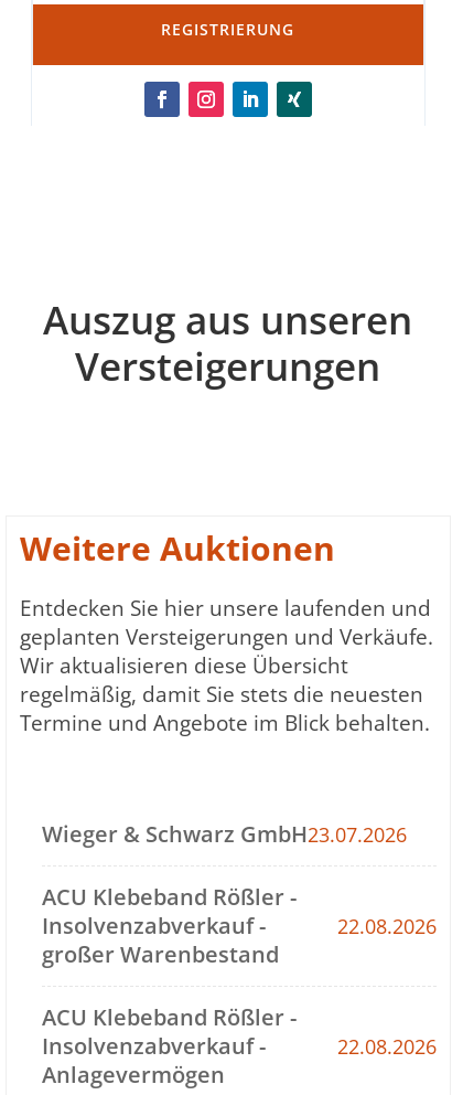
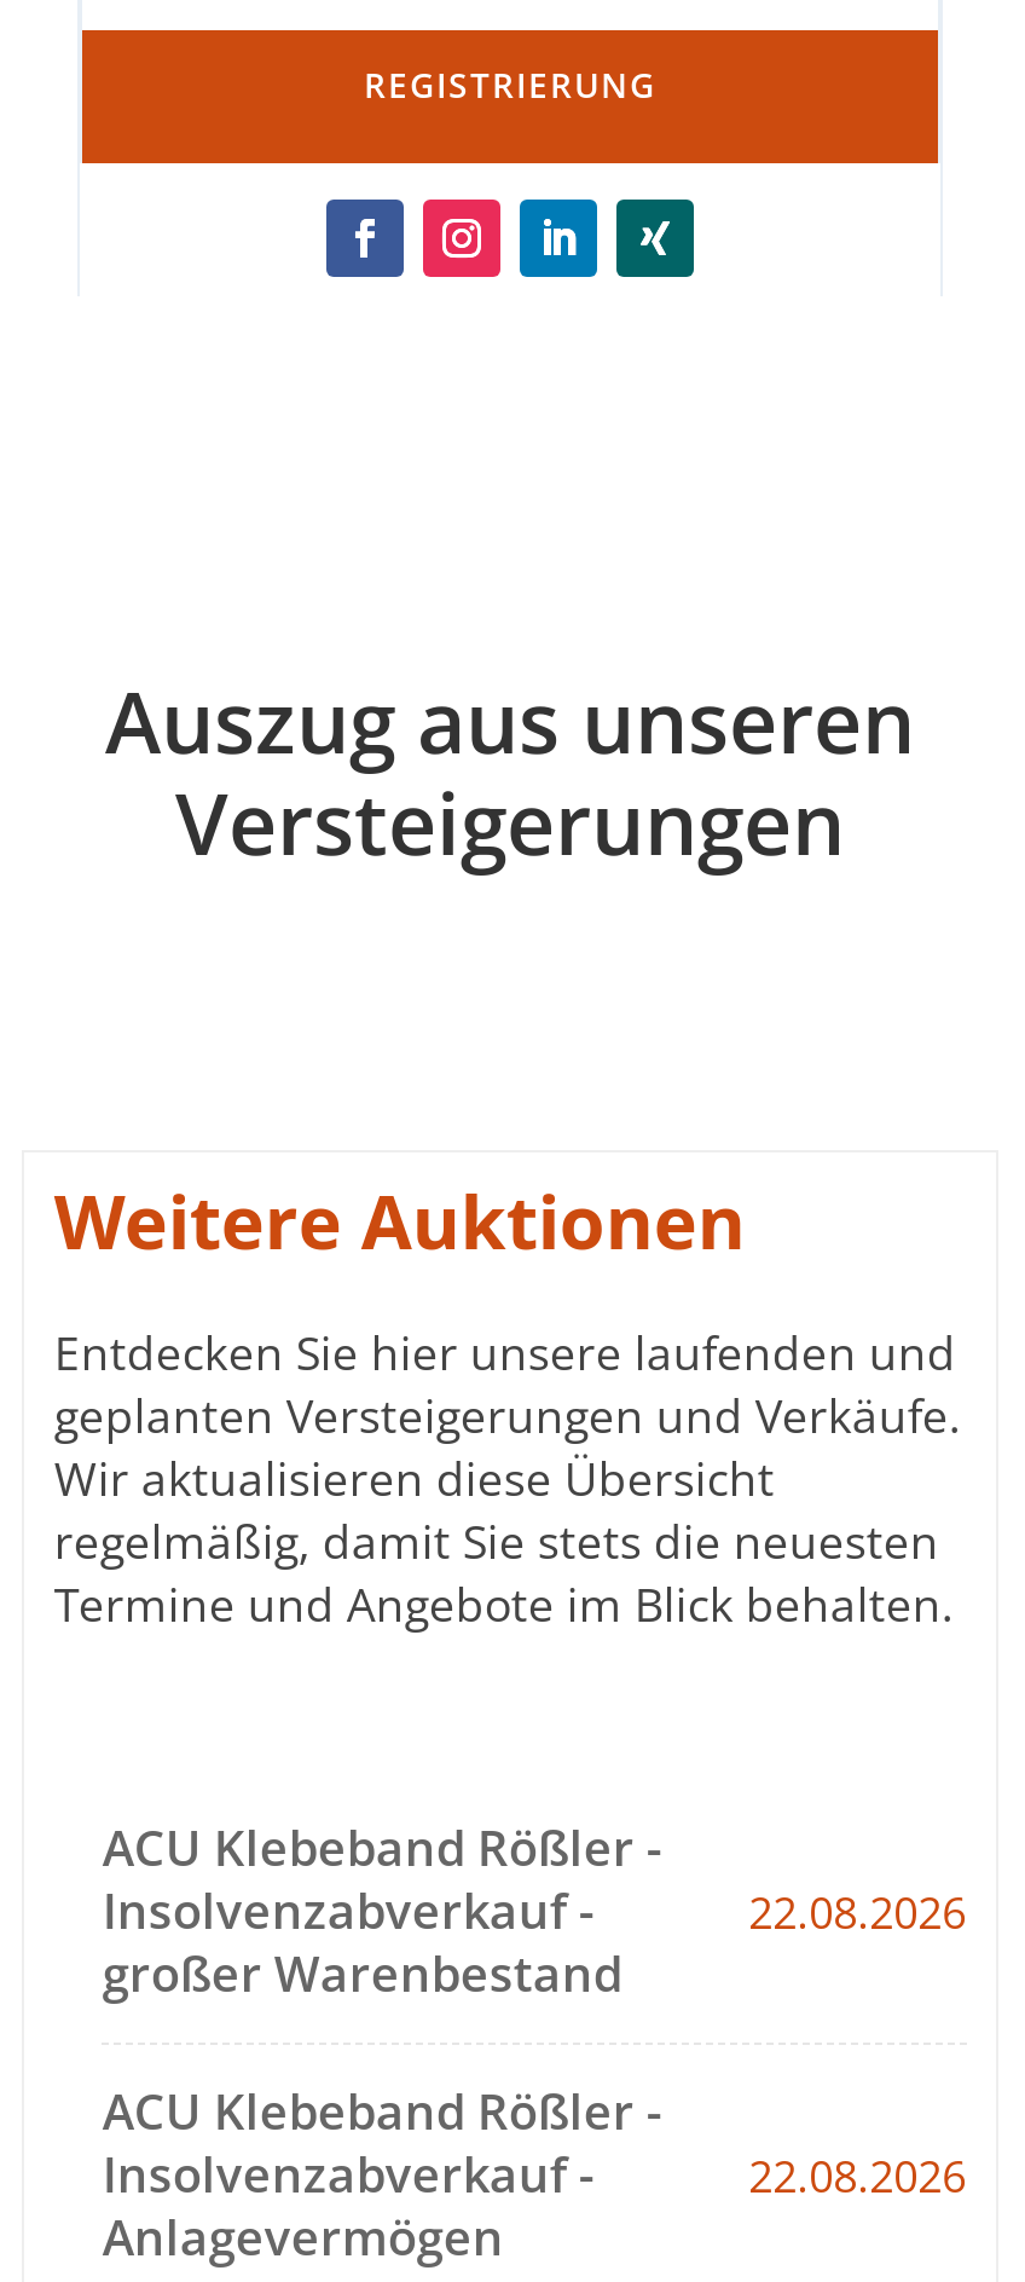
- Wieger & Schwarz GmbH23.07.2026
